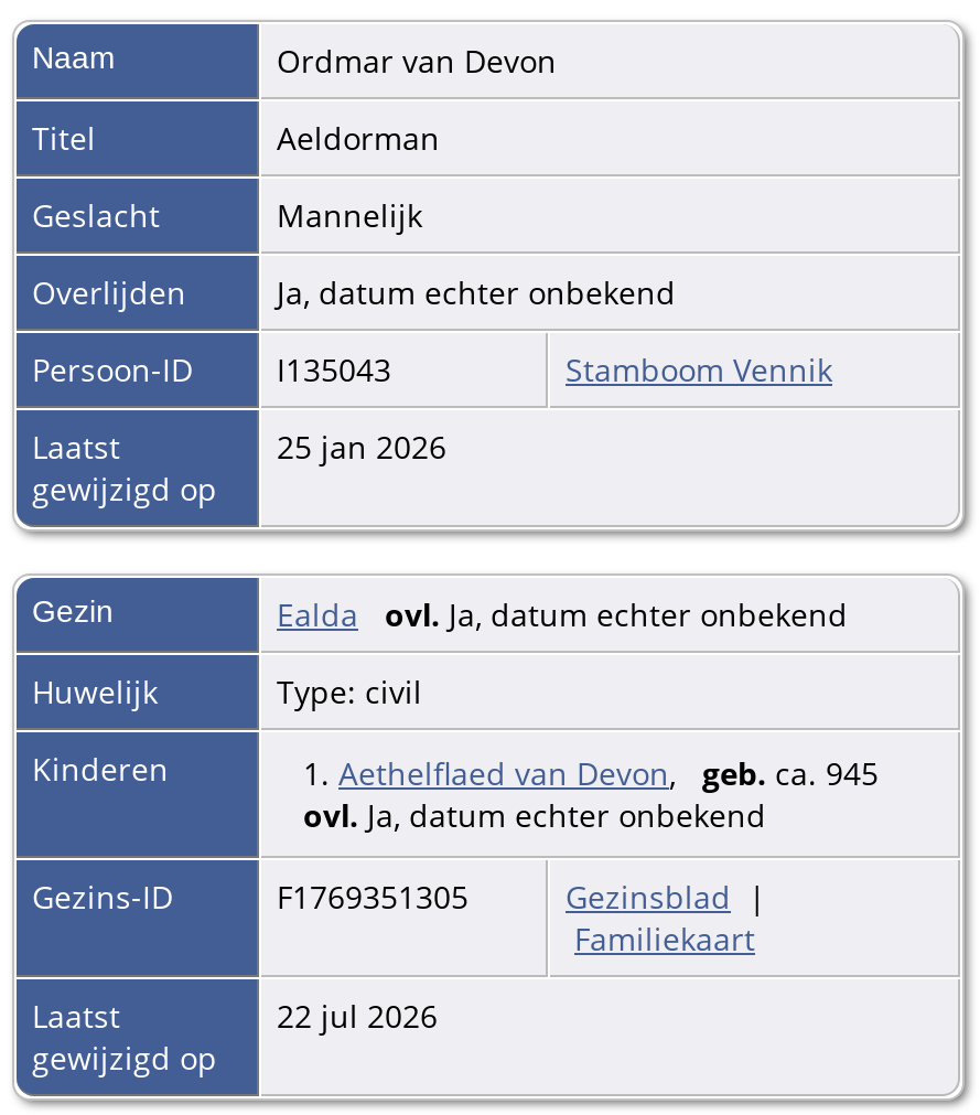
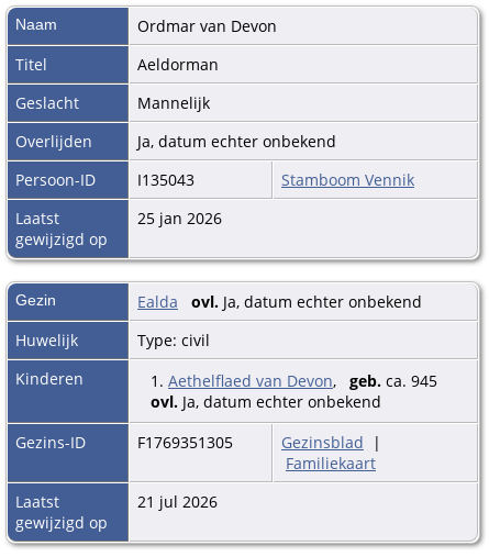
- 22 jul 2026
+ 21 jul 2026
